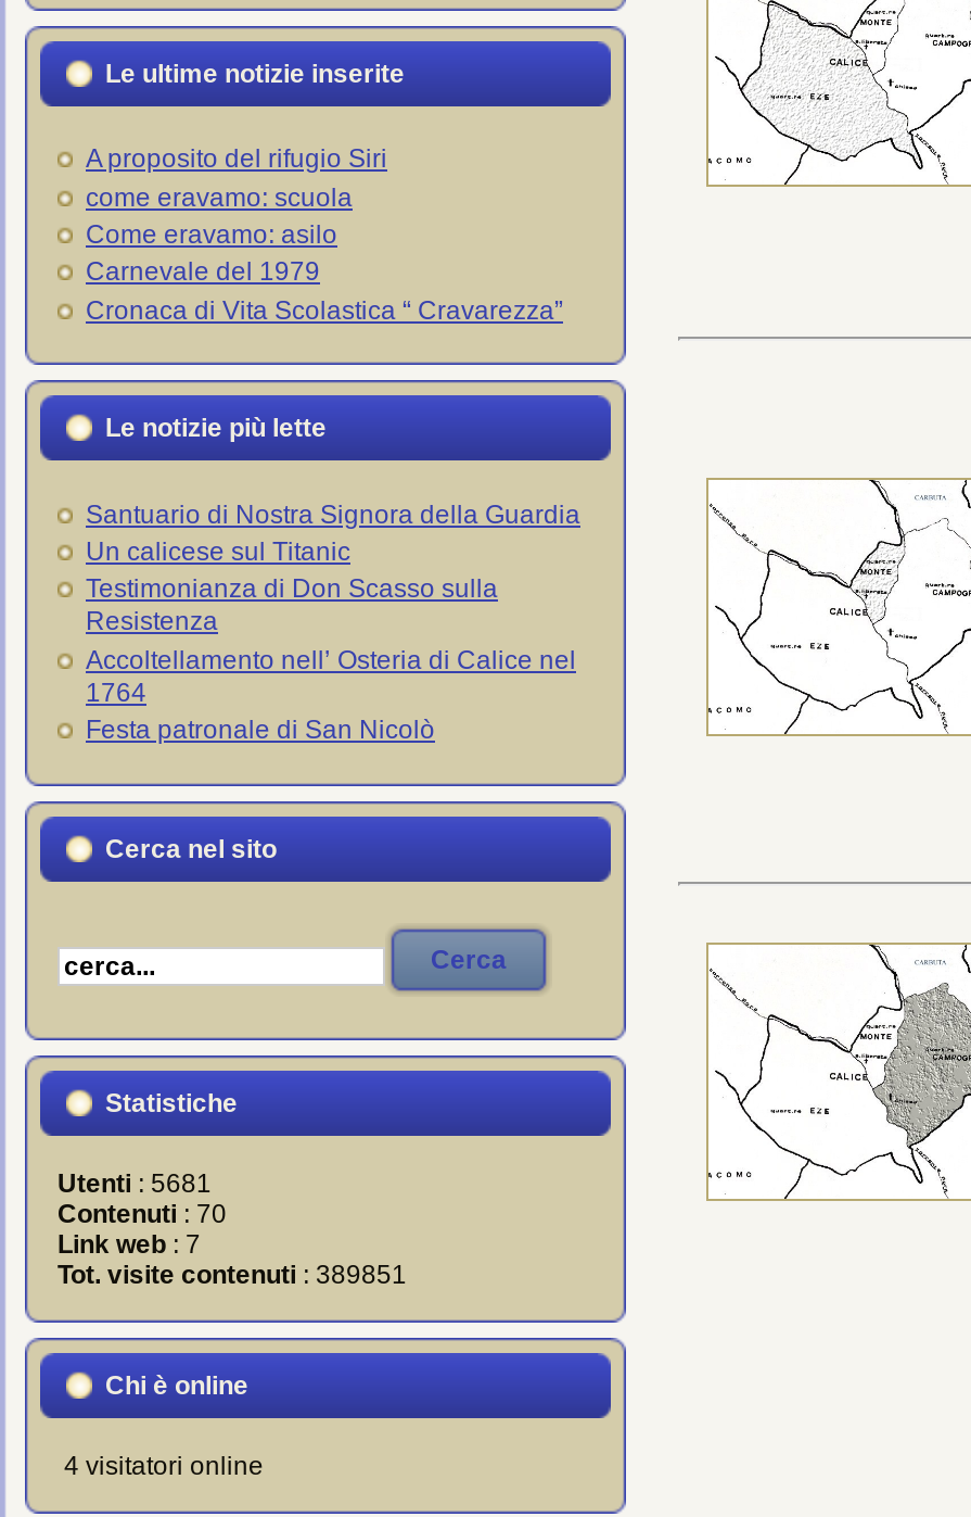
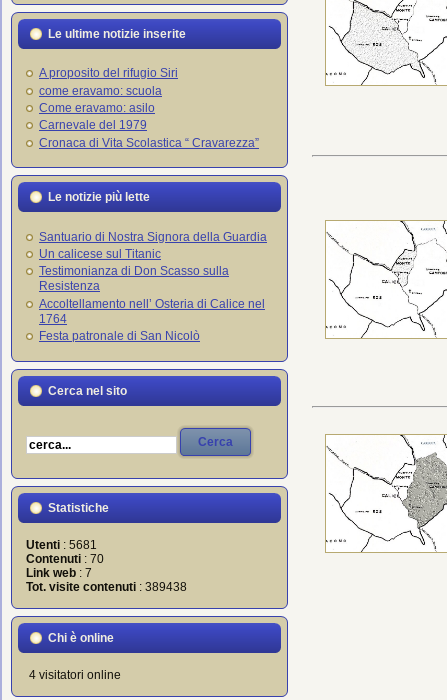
- Tot. visite contenuti: 389851
+ Tot. visite contenuti: 389438
